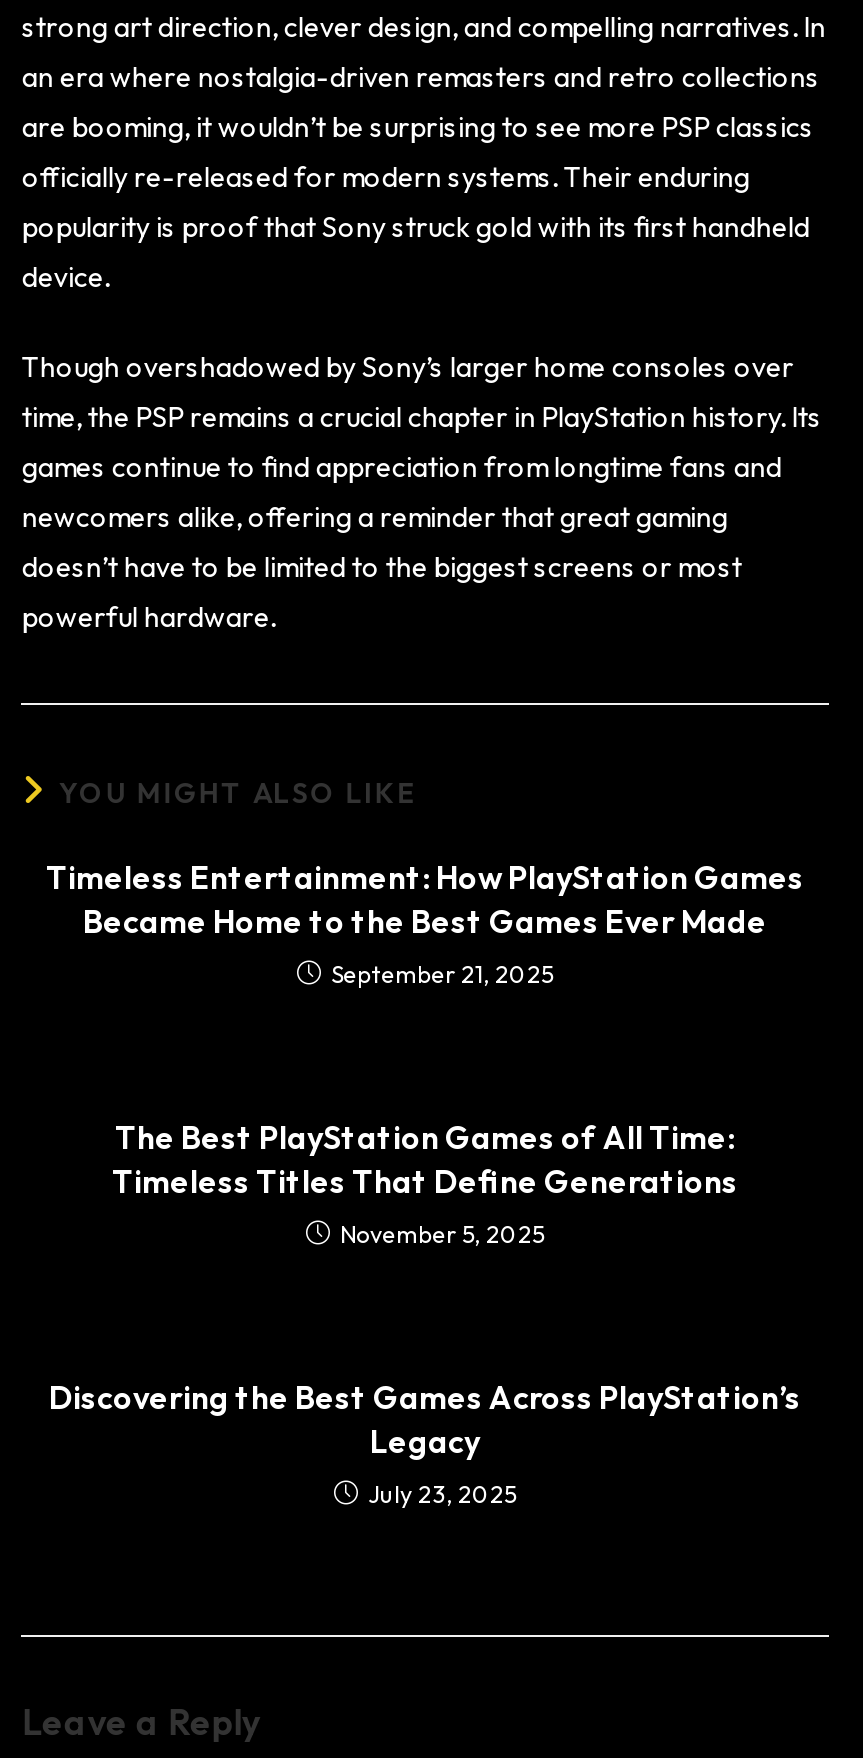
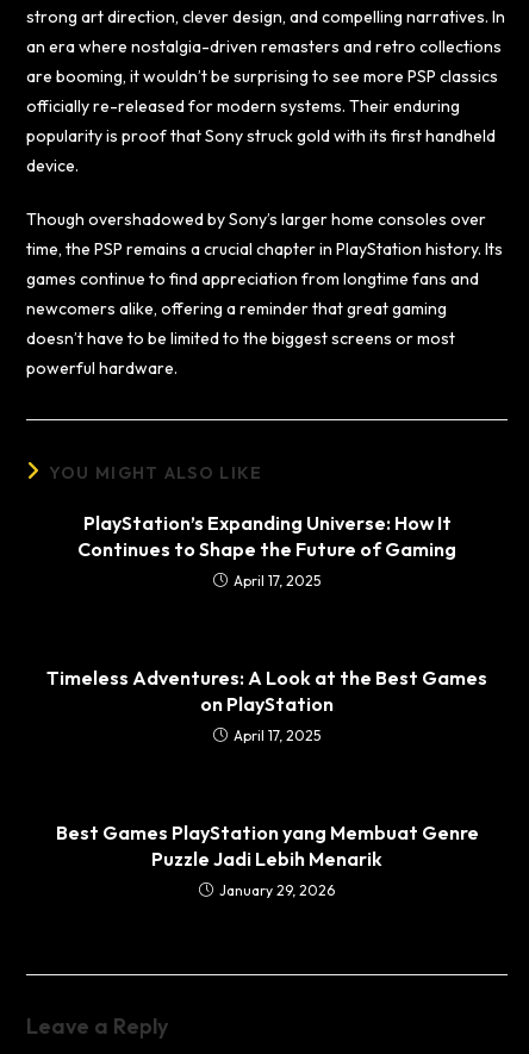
- Timeless Entertainment: How PlayStation Games
- Became Home to the Best Games Ever Made
- September 21, 2025
+ PlayStation’s Expanding Universe: How It
+ Continues to Shape the Future of Gaming
+ April 17, 2025

- The Best PlayStation Games of All Time:
- Timeless Titles That Define Generations
- November 5, 2025
+ Timeless Adventures: A Look at the Best Games
+ on PlayStation
+ April 17, 2025

- Discovering the Best Games Across PlayStation’s
- Legacy
- July 23, 2025
+ Best Games PlayStation yang Membuat Genre
+ Puzzle Jadi Lebih Menarik
+ January 29, 2026
